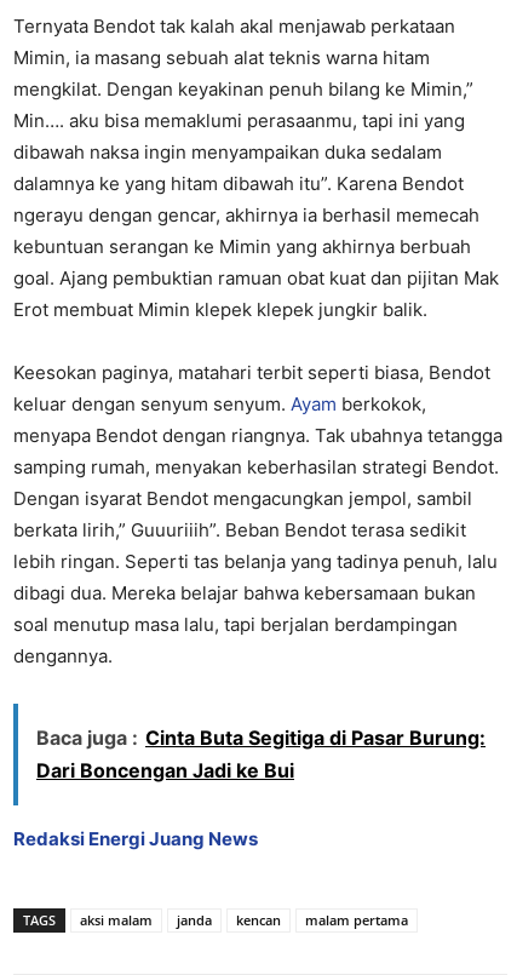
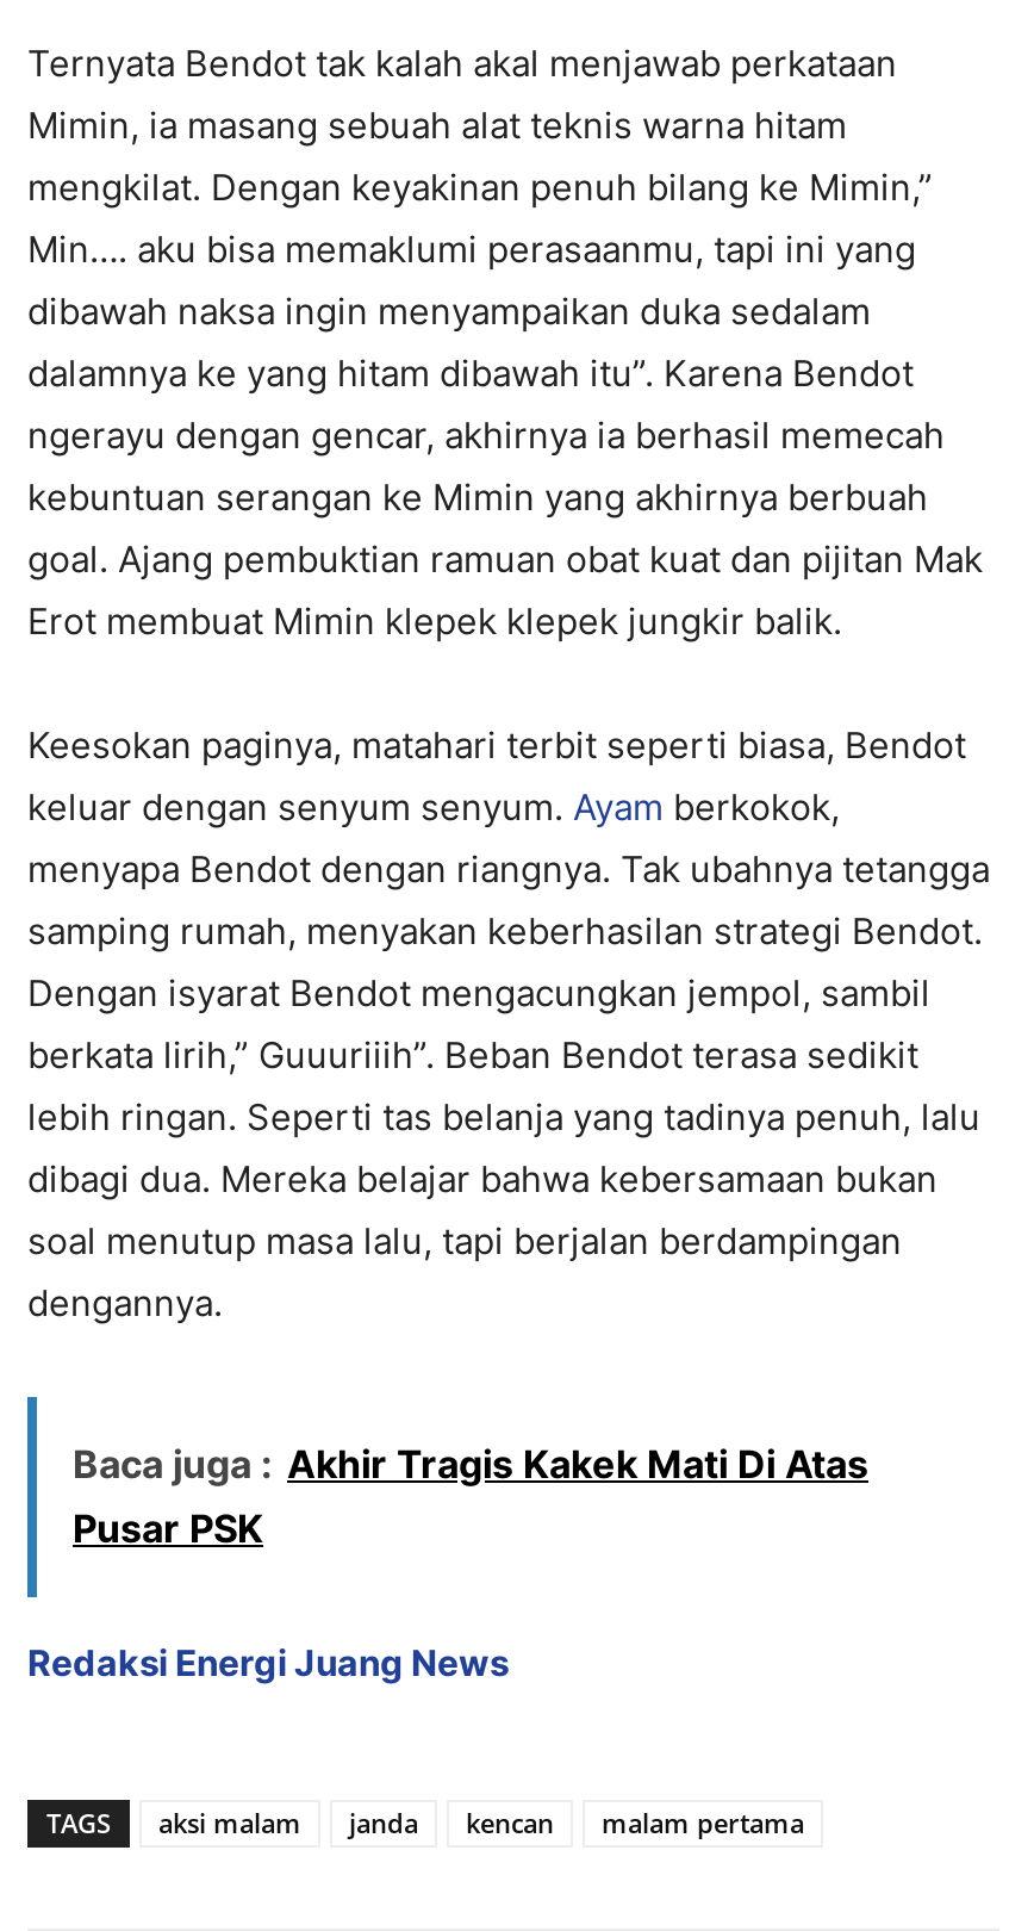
- Baca juga : Cinta Buta Segitiga di Pasar Burung:
- Dari Boncengan Jadi ke Bui
+ Baca juga : Akhir Tragis Kakek Mati Di Atas
+ Pusar PSK
